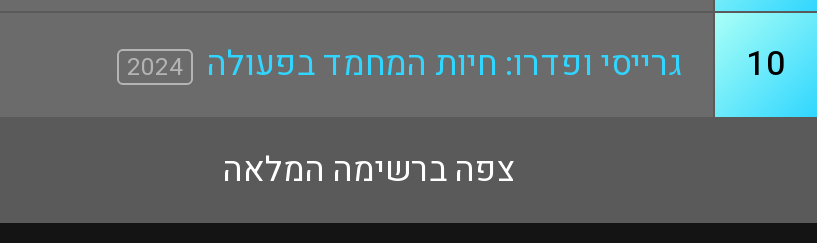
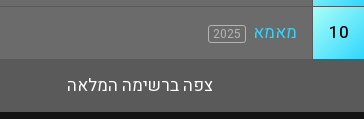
- גרייסי ופדרו: חיות המחמד בפעולה
- 2024
+ מאמא
+ 2025
